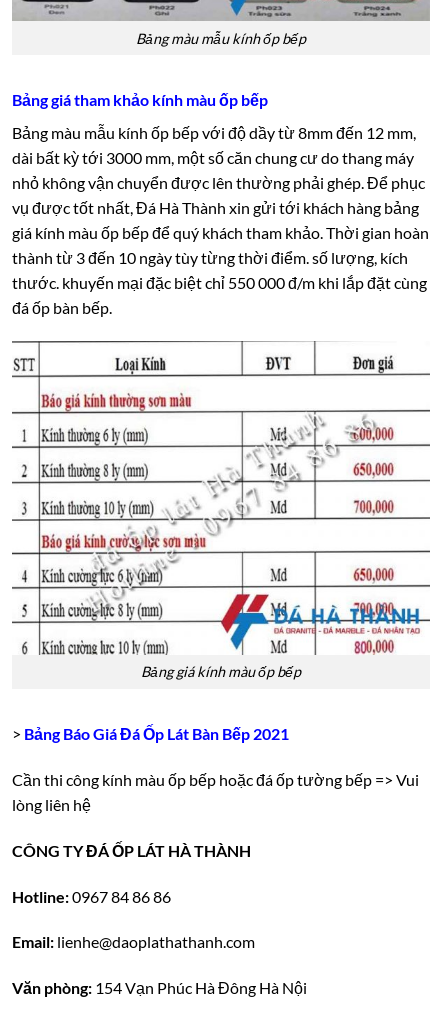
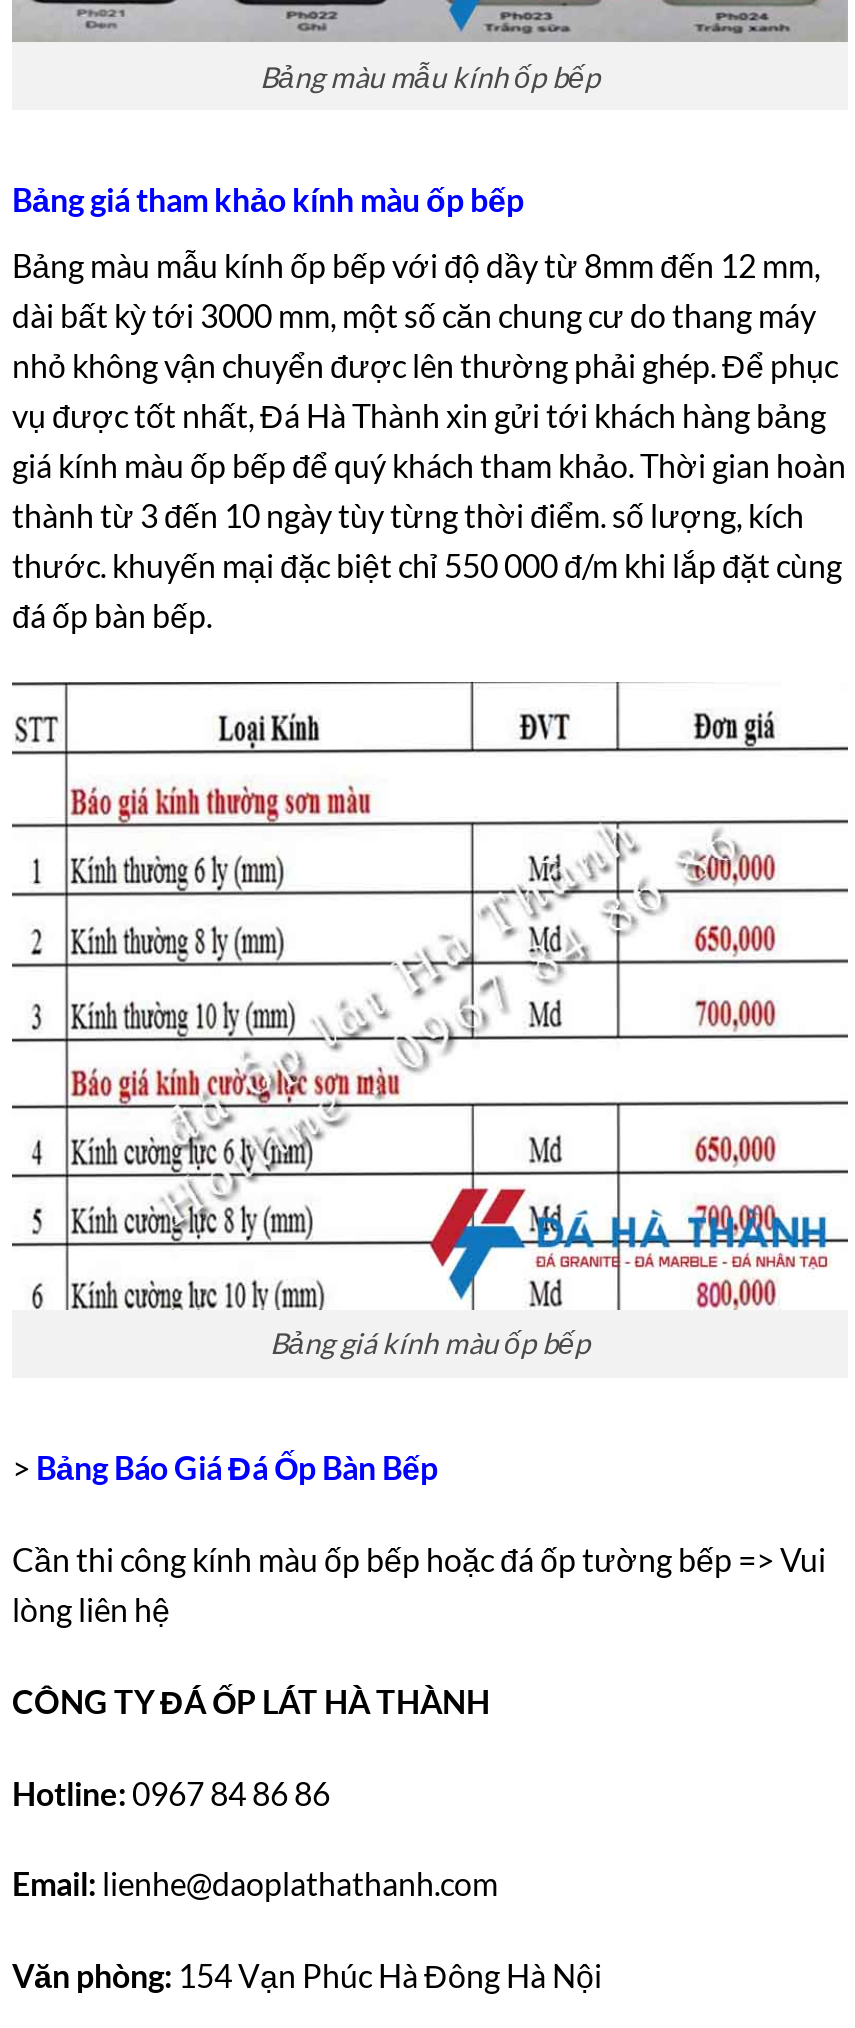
- > Bảng Báo Giá Đá Ốp Lát Bàn Bếp 2021
+ > Bảng Báo Giá Đá Ốp Bàn Bếp
